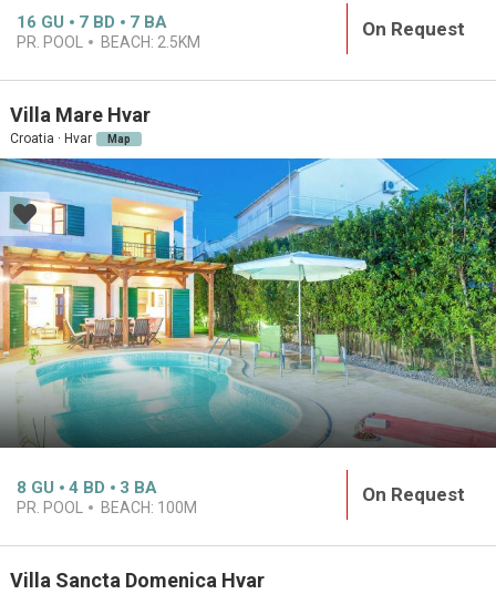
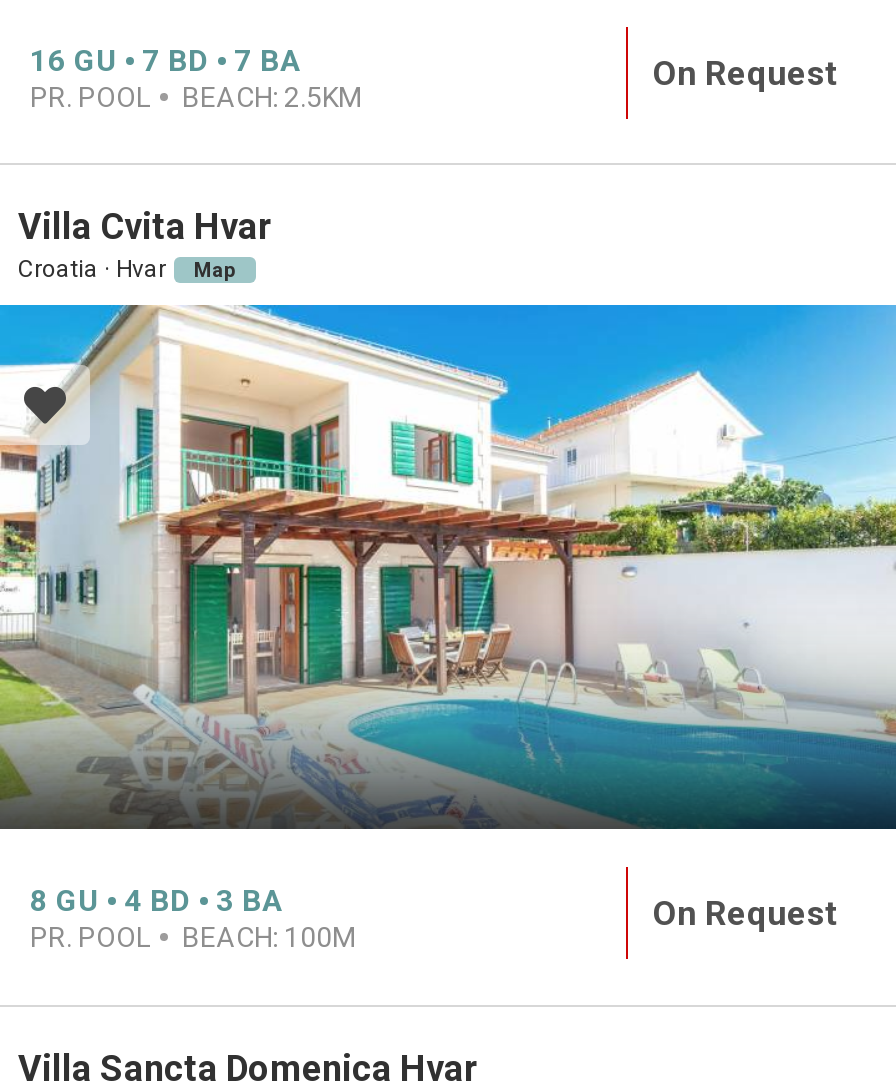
- Villa Mare Hvar
+ Villa Cvita Hvar

- [image]
+ [image]
